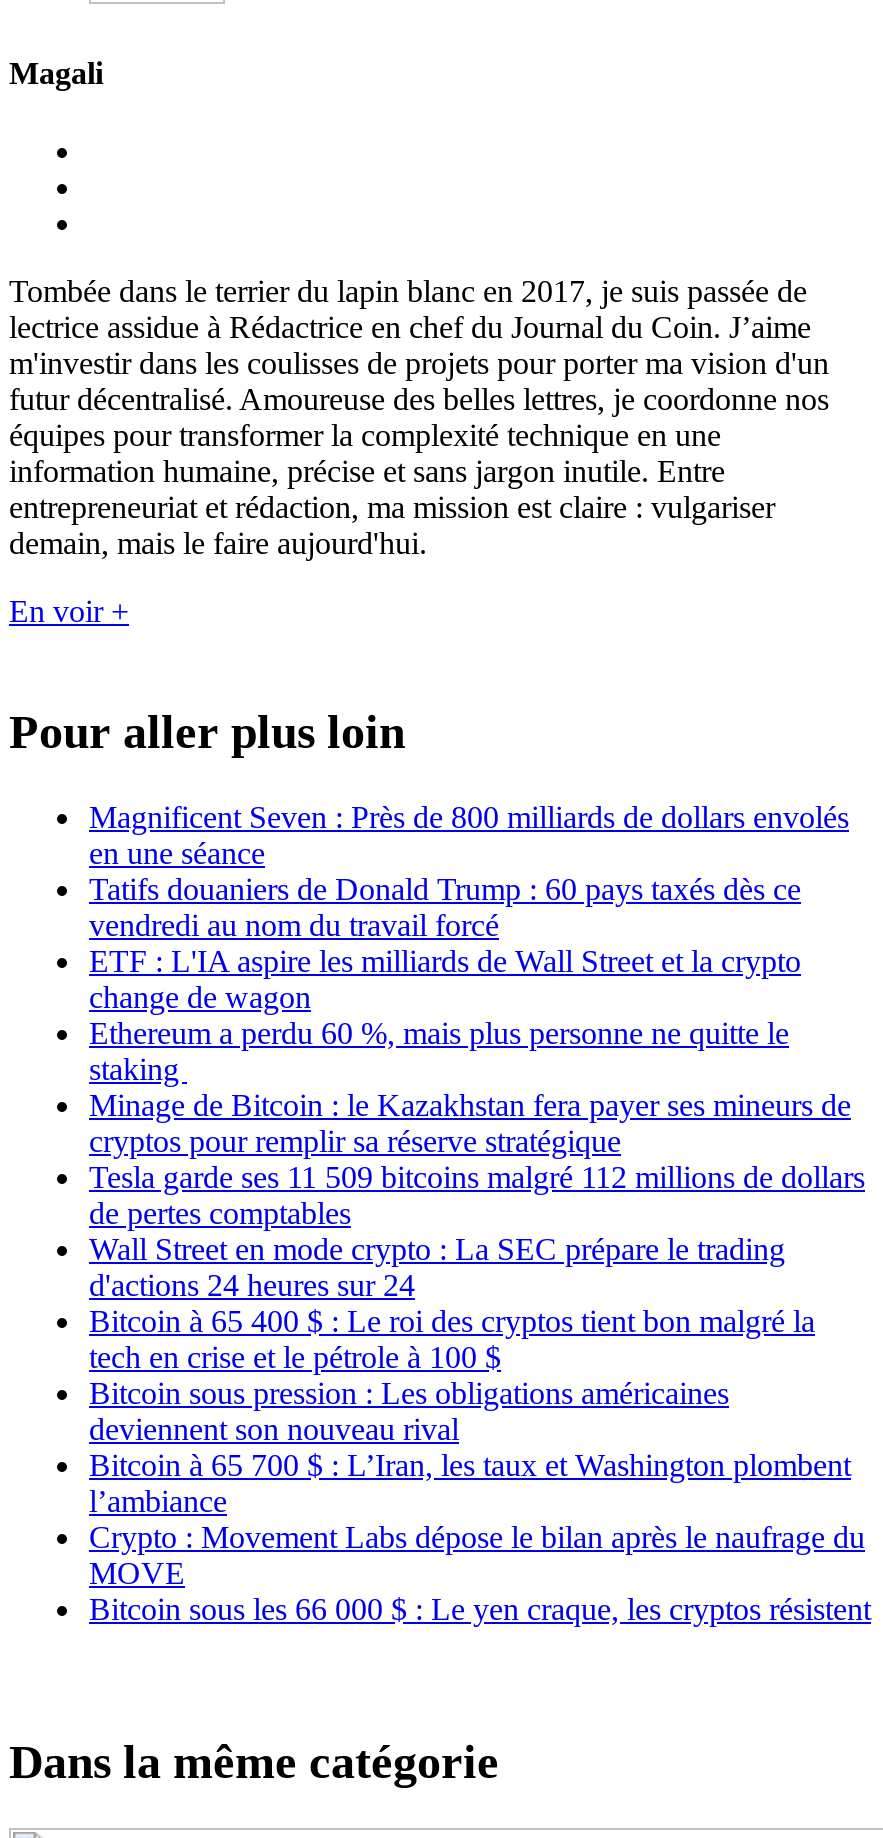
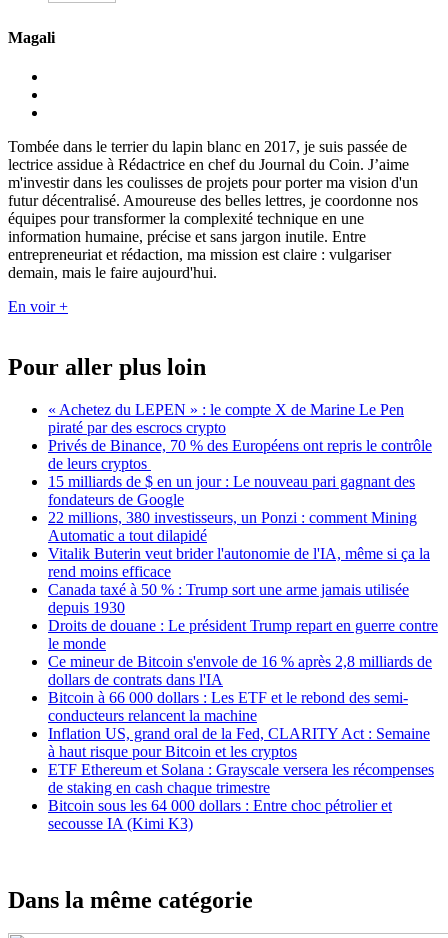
- Magnificent Seven : Près de 800 milliards de dollars envolés
- en une séance
- Tatifs douaniers de Donald Trump : 60 pays taxés dès ce
- vendredi au nom du travail forcé
- ETF : L'IA aspire les milliards de Wall Street et la crypto
- change de wagon
- Ethereum a perdu 60 %, mais plus personne ne quitte le
- staking
- Minage de Bitcoin : le Kazakhstan fera payer ses mineurs de
- cryptos pour remplir sa réserve stratégique
- Tesla garde ses 11 509 bitcoins malgré 112 millions de dollars
- de pertes comptables
- Wall Street en mode crypto : La SEC prépare le trading
- d'actions 24 heures sur 24
- Bitcoin à 65 400 $ : Le roi des cryptos tient bon malgré la
- tech en crise et le pétrole à 100 $
- Bitcoin sous pression : Les obligations américaines
- deviennent son nouveau rival
- Bitcoin à 65 700 $ : L’Iran, les taux et Washington plombent
- l’ambiance
- Crypto : Movement Labs dépose le bilan après le naufrage du
- MOVE
- Bitcoin sous les 66 000 $ : Le yen craque, les cryptos résistent
+ « Achetez du LEPEN » : le compte X de Marine Le Pen
+ piraté par des escrocs crypto
+ Privés de Binance, 70 % des Européens ont repris le contrôle
+ de leurs cryptos
+ 15 milliards de $ en un jour : Le nouveau pari gagnant des
+ fondateurs de Google
+ 22 millions, 380 investisseurs, un Ponzi : comment Mining
+ Automatic a tout dilapidé
+ Vitalik Buterin veut brider l'autonomie de l'IA, même si ça la
+ rend moins efficace
+ Canada taxé à 50 % : Trump sort une arme jamais utilisée
+ depuis 1930
+ Droits de douane : Le président Trump repart en guerre contre
+ le monde
+ Ce mineur de Bitcoin s'envole de 16 % après 2,8 milliards de
+ dollars de contrats dans l'IA
+ Bitcoin à 66 000 dollars : Les ETF et le rebond des semi-
+ conducteurs relancent la machine
+ Inflation US, grand oral de la Fed, CLARITY Act : Semaine
+ à haut risque pour Bitcoin et les cryptos
+ ETF Ethereum et Solana : Grayscale versera les récompenses
+ de staking en cash chaque trimestre
+ Bitcoin sous les 64 000 dollars : Entre choc pétrolier et
+ secousse IA (Kimi K3)
